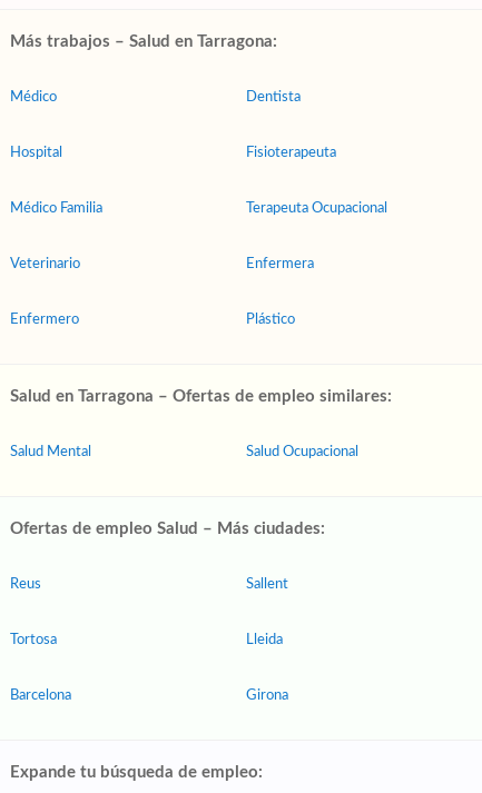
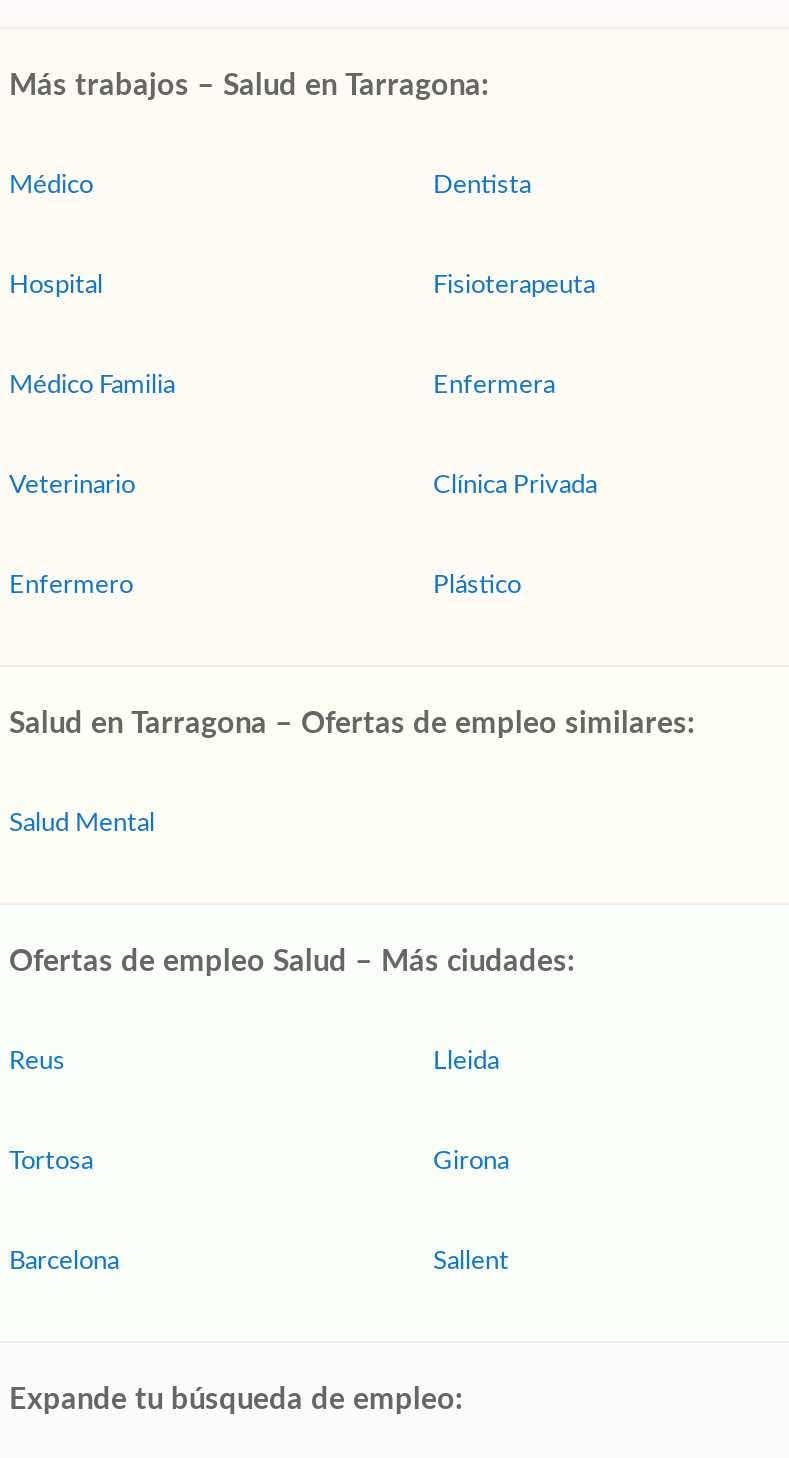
- Terapeuta Ocupacional

moved up: Enfermera

+ Clínica Privada

- Salud Ocupacional

moved down: Sallent

moved up: Lleida | Girona
